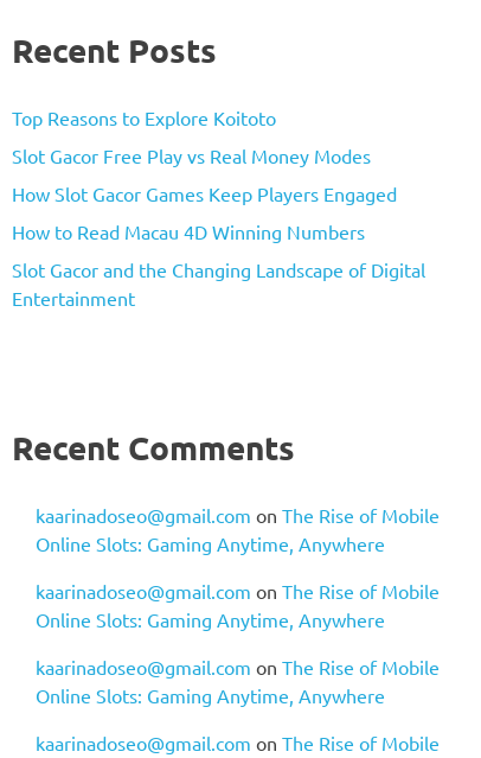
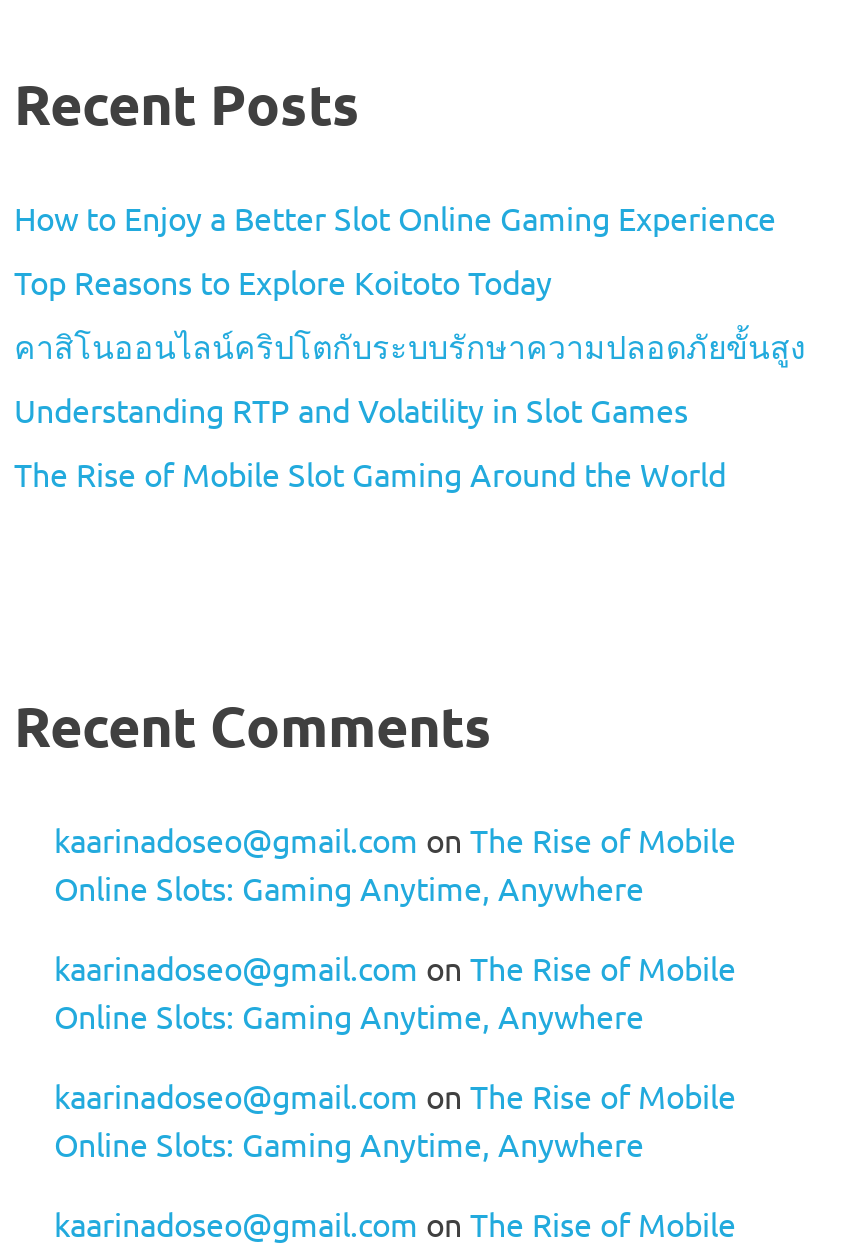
- Top Reasons to Explore Koitoto
+ How to Enjoy a Better Slot Online Gaming Experience

- Slot Gacor Free Play vs Real Money Modes
+ Top Reasons to Explore Koitoto Today

- How Slot Gacor Games Keep Players Engaged
+ คาสิโนออนไลน์คริปโตกับระบบรักษาความปลอดภัยขั้นสูง

- How to Read Macau 4D Winning Numbers
+ Understanding RTP and Volatility in Slot Games

- Slot Gacor and the Changing Landscape of Digital
- Entertainment
+ The Rise of Mobile Slot Gaming Around the World
